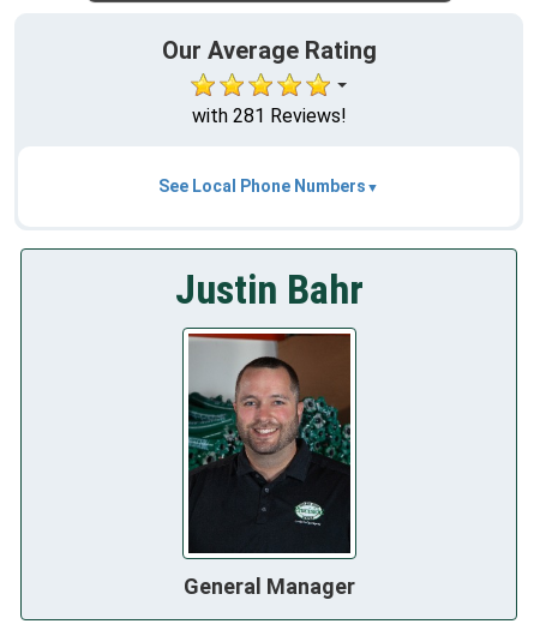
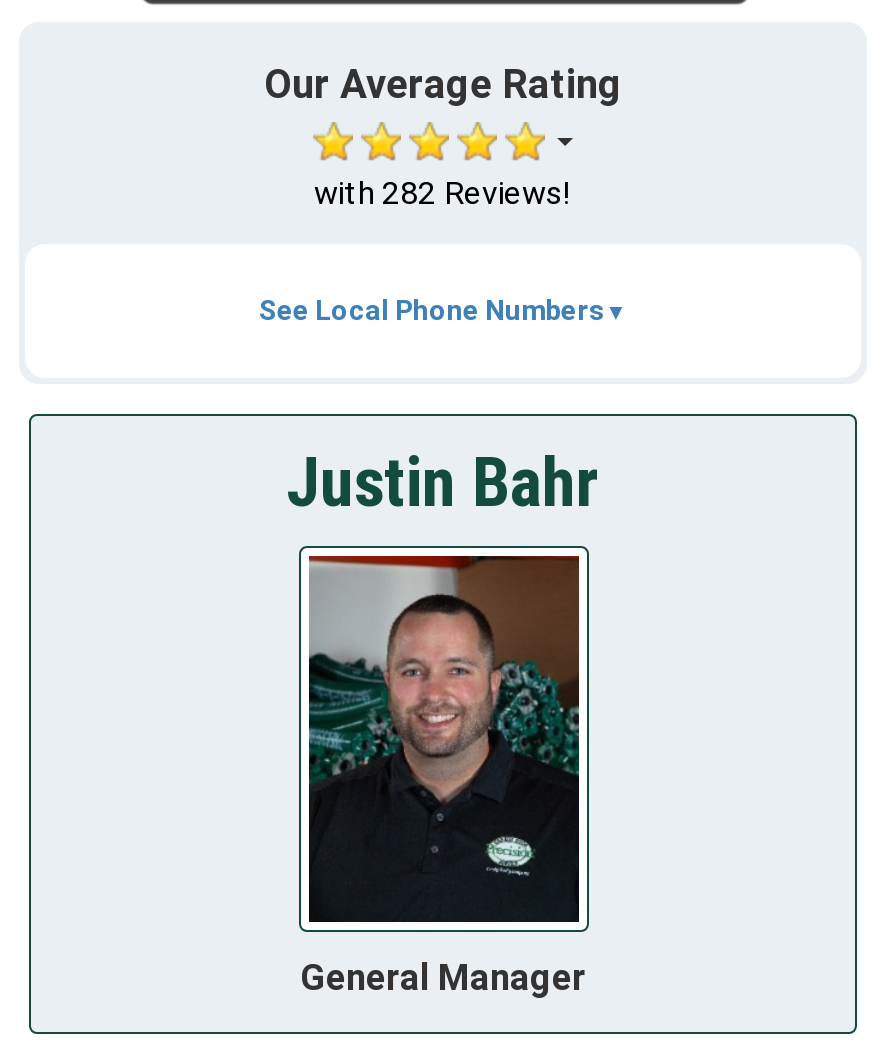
- with 281 Reviews!
+ with 282 Reviews!
